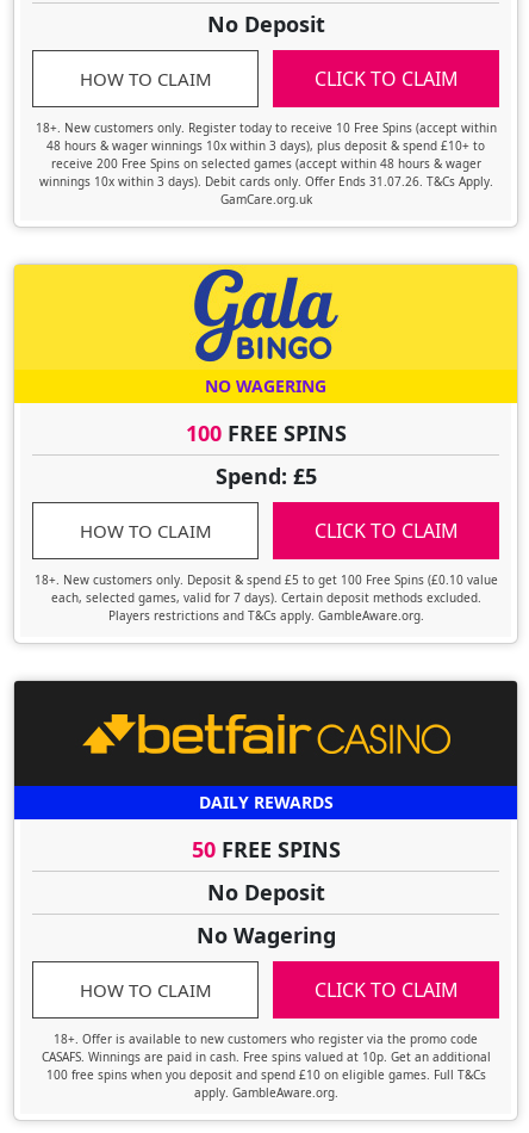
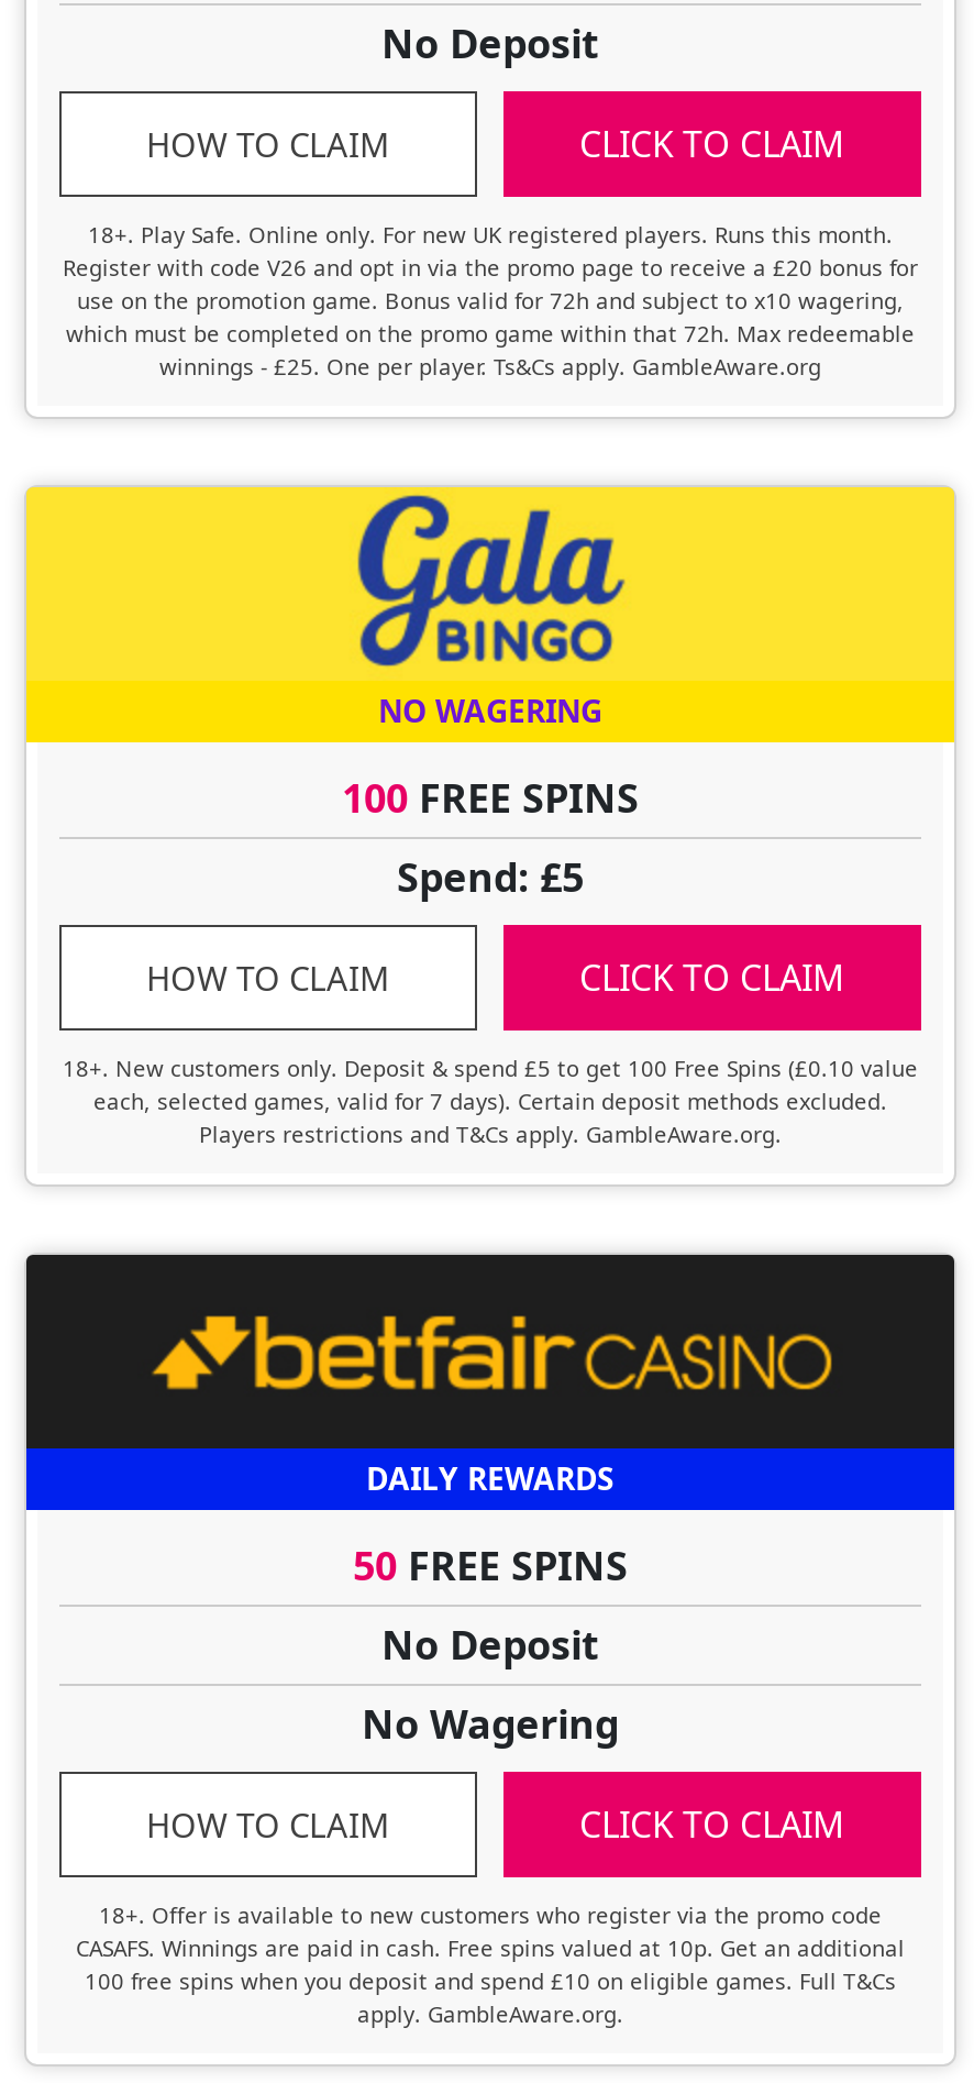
- 18+. New customers only. Register today to receive 10 Free Spins (accept within
- 48 hours & wager winnings 10x within 3 days), plus deposit & spend £10+ to
- receive 200 Free Spins on selected games (accept within 48 hours & wager
- winnings 10x within 3 days). Debit cards only. Offer Ends 31.07.26. T&Cs Apply.
- GamCare.org.uk
+ 18+. Play Safe. Online only. For new UK registered players. Runs this month.
+ Register with code V26 and opt in via the promo page to receive a £20 bonus for
+ use on the promotion game. Bonus valid for 72h and subject to x10 wagering,
+ which must be completed on the promo game within that 72h. Max redeemable
+ winnings - £25. One per player. Ts&Cs apply. GambleAware.org
